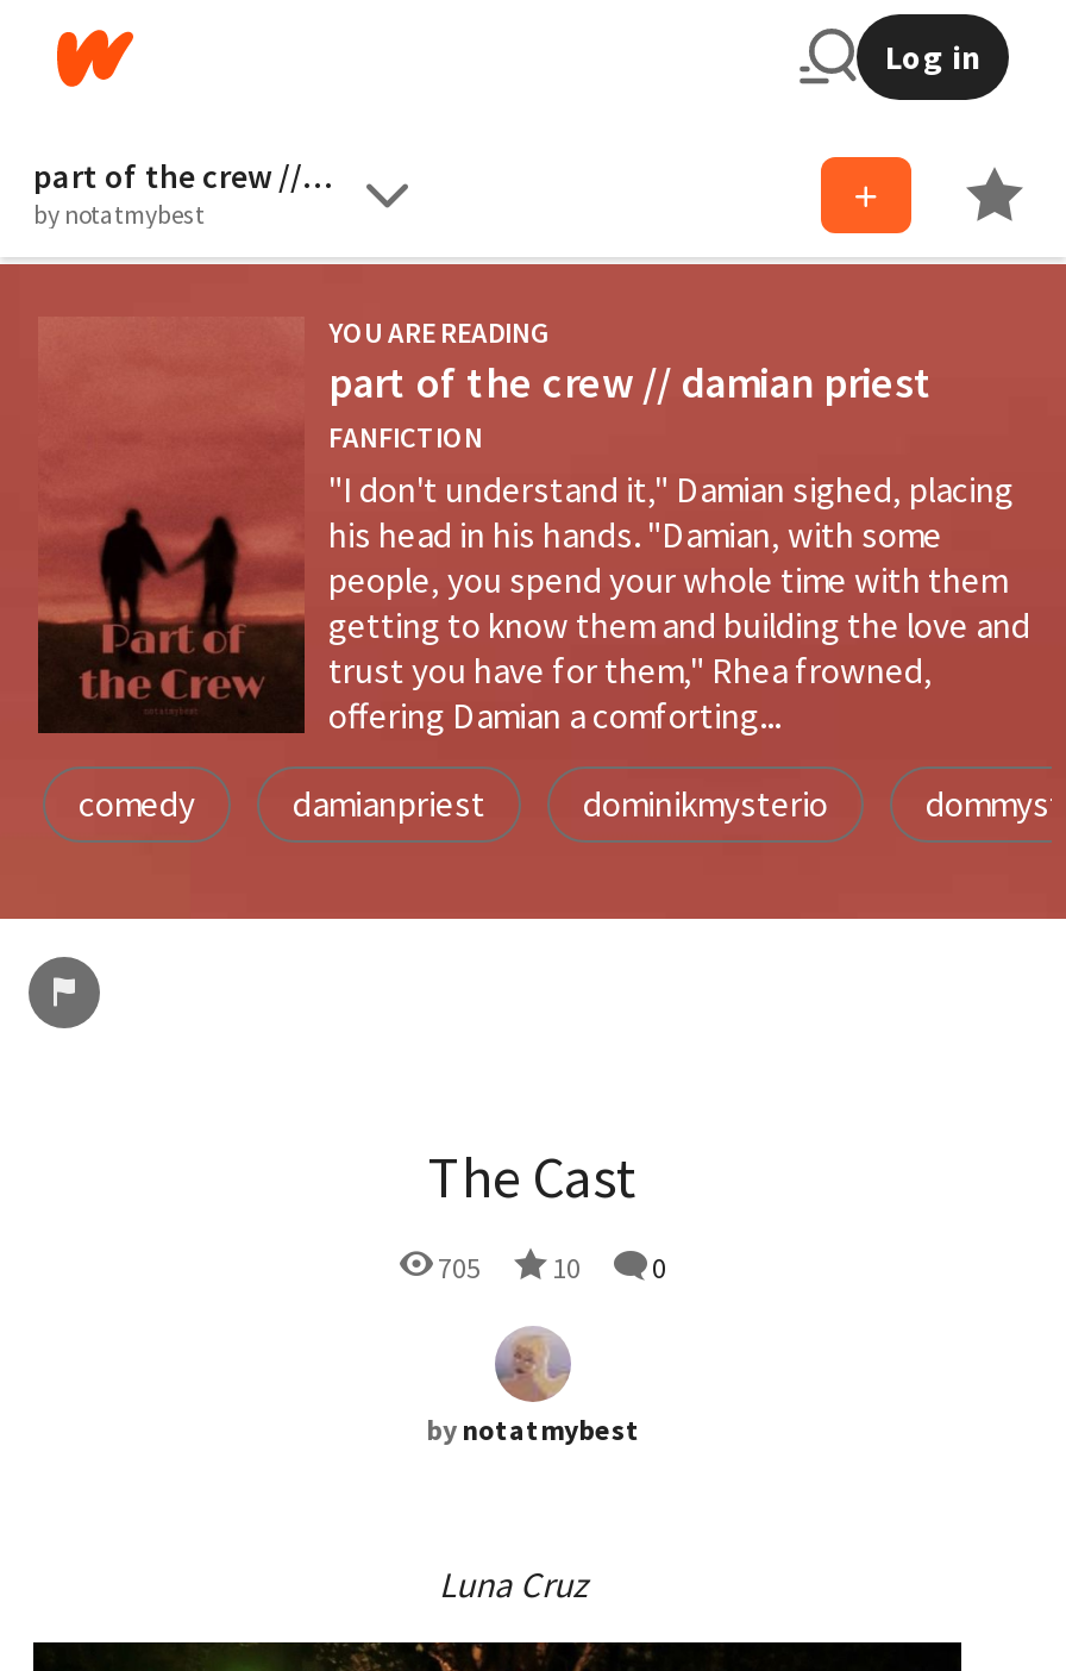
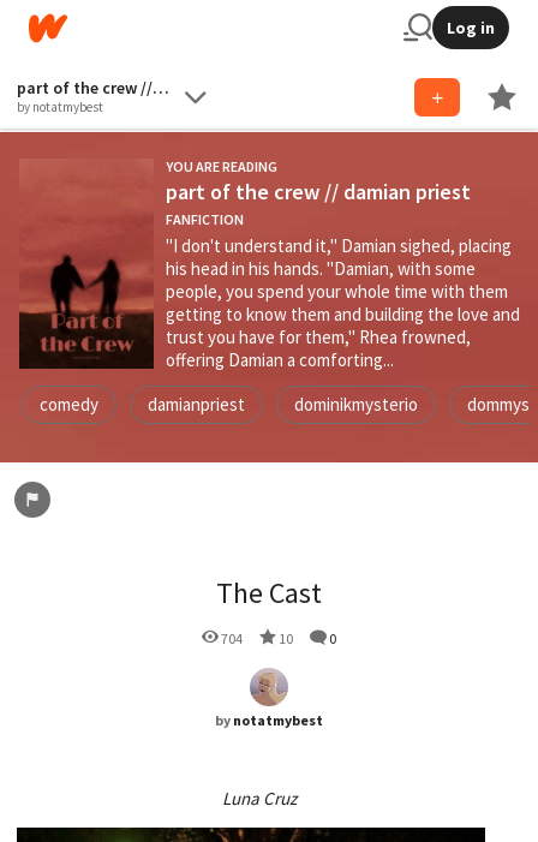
- 705 10 0
+ 704 10 0
